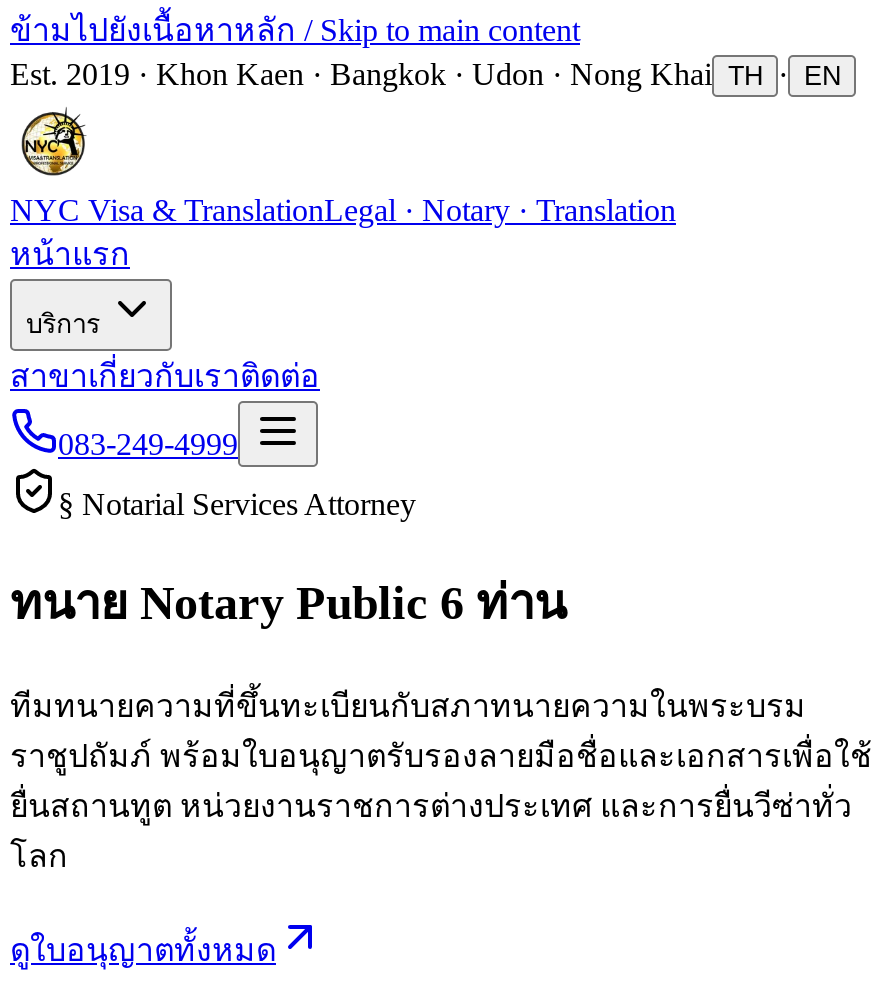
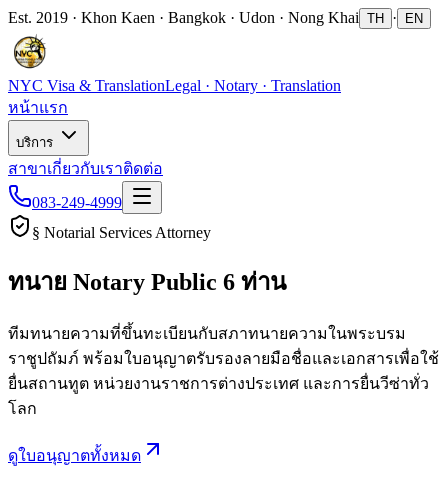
- ข้ามไปยังเนื้อหาหลัก / Skip to main content
